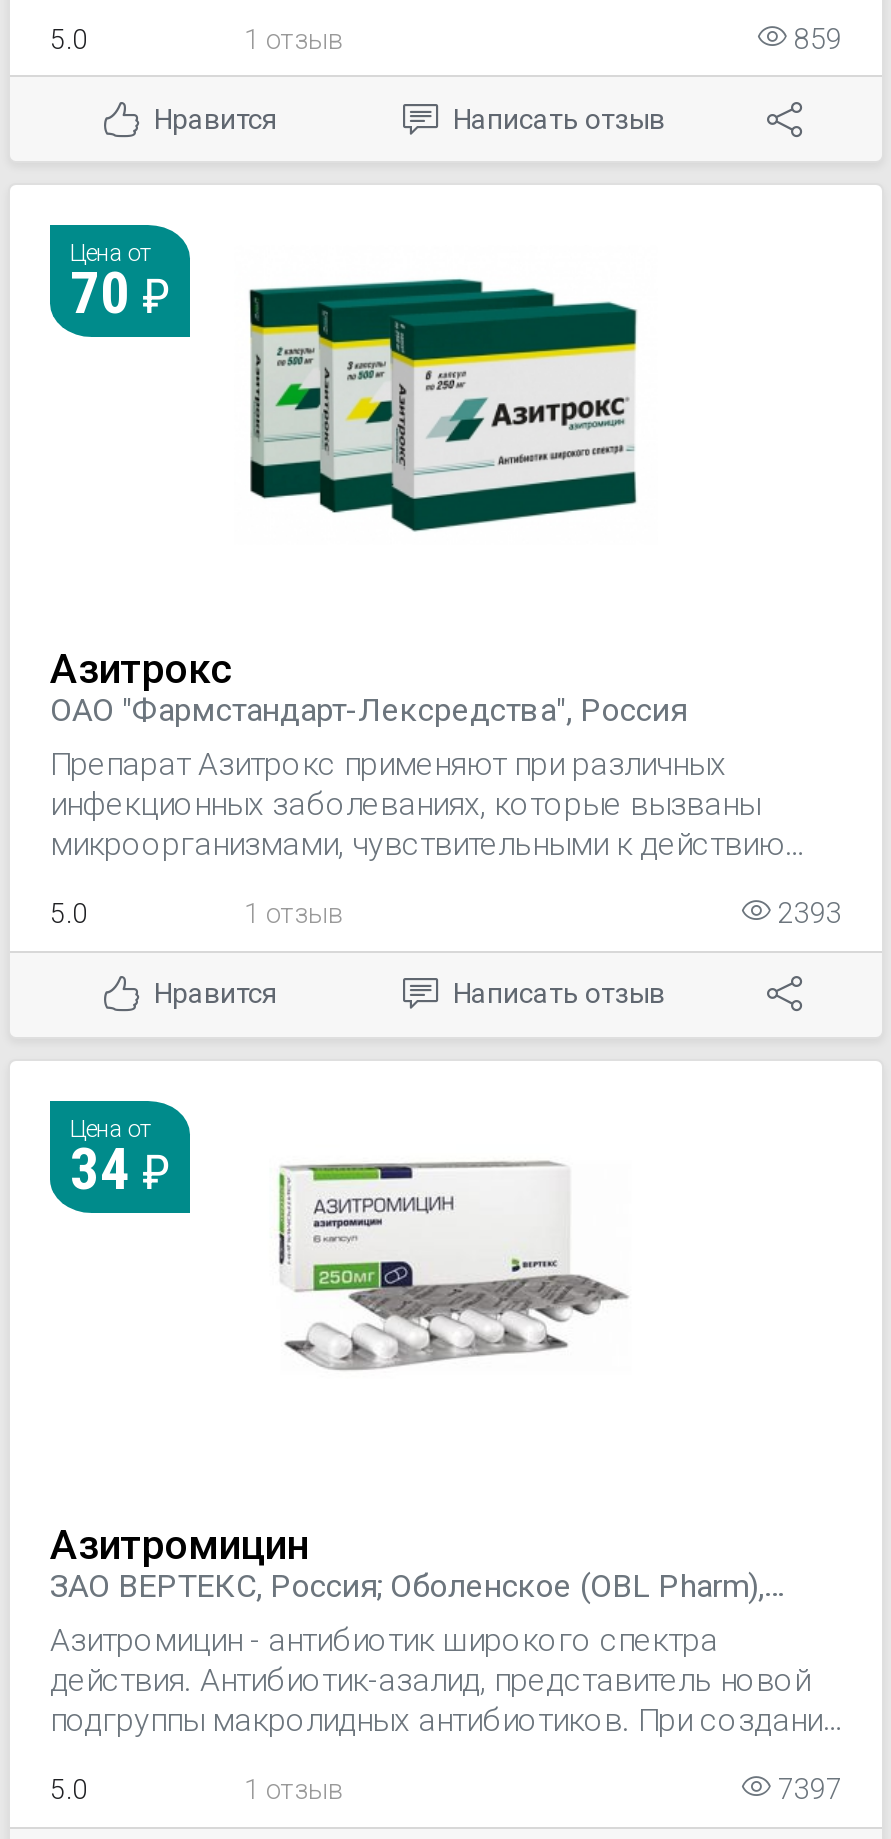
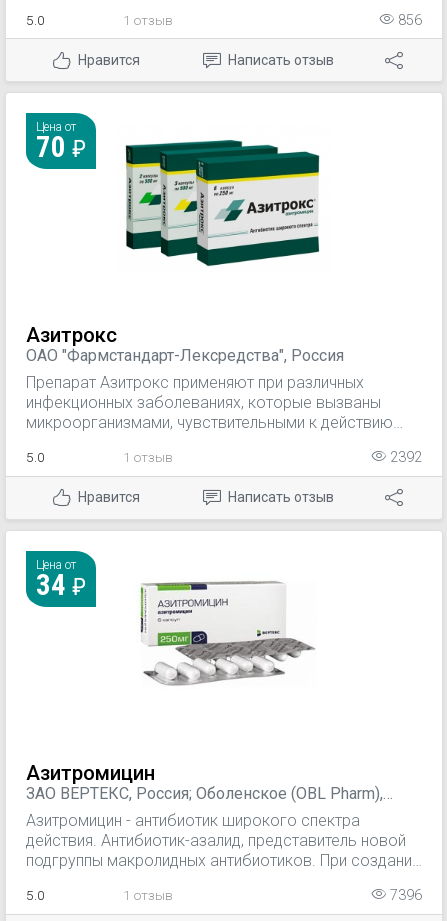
- 859
+ 856

- 2393
+ 2392

- 7397
+ 7396
